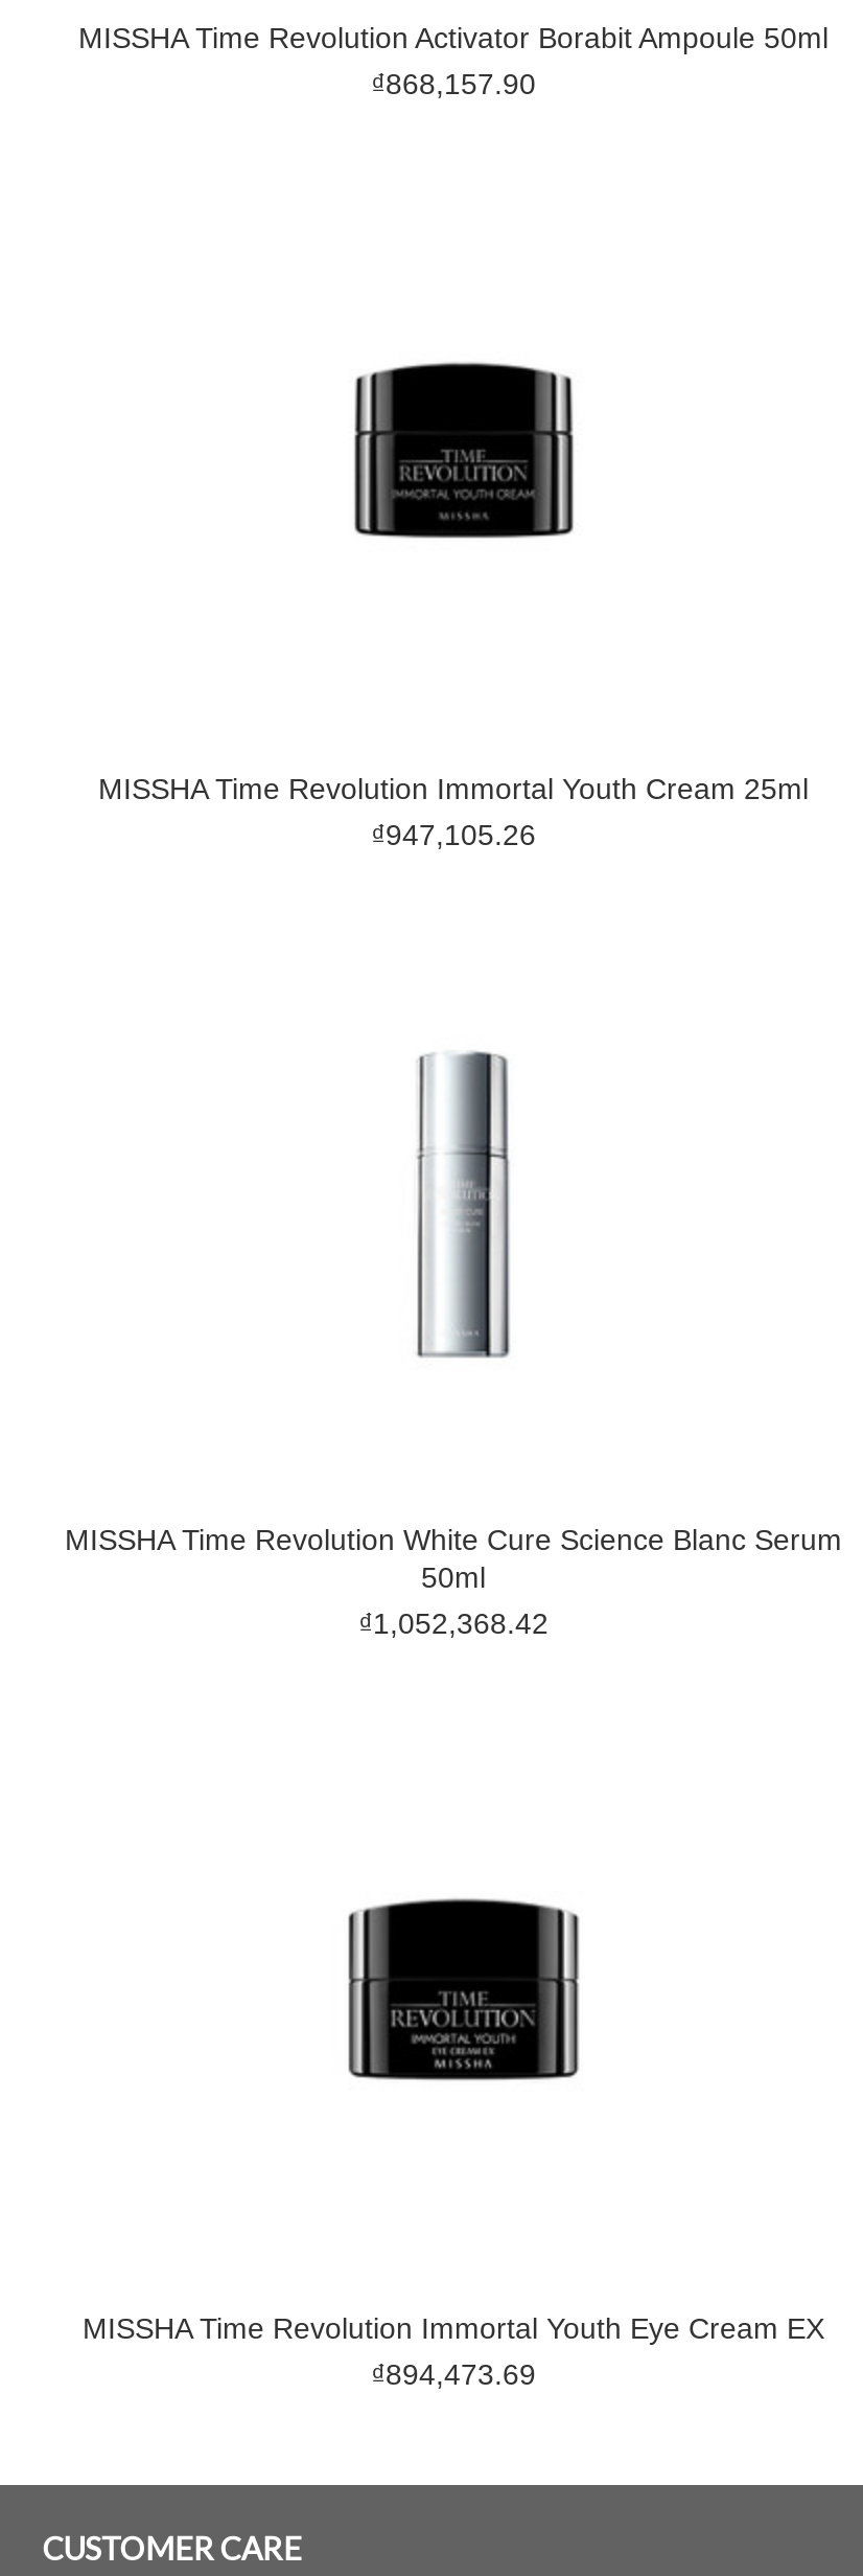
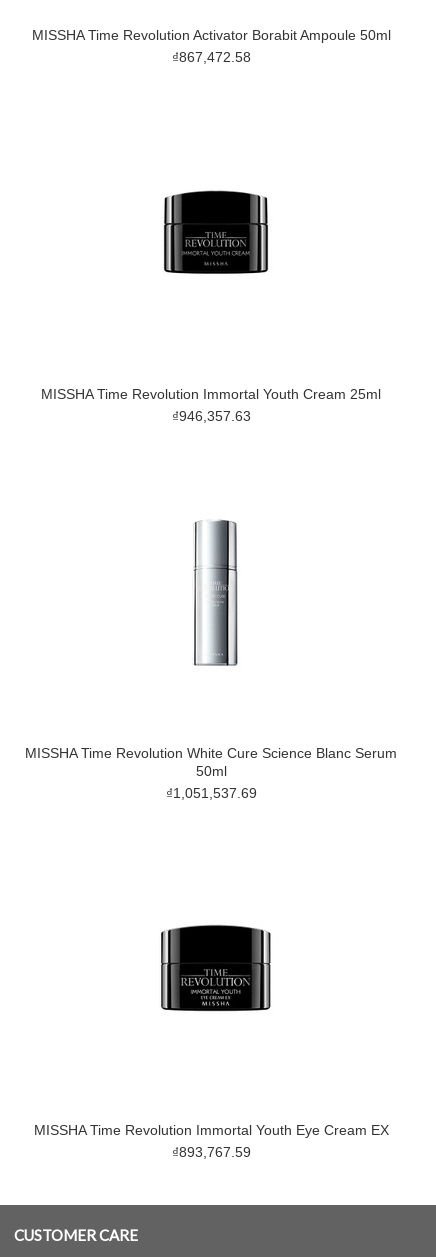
- ₫868,157.90
+ ₫867,472.58

- ₫947,105.26
+ ₫946,357.63

- ₫1,052,368.42
+ ₫1,051,537.69

- ₫894,473.69
+ ₫893,767.59
